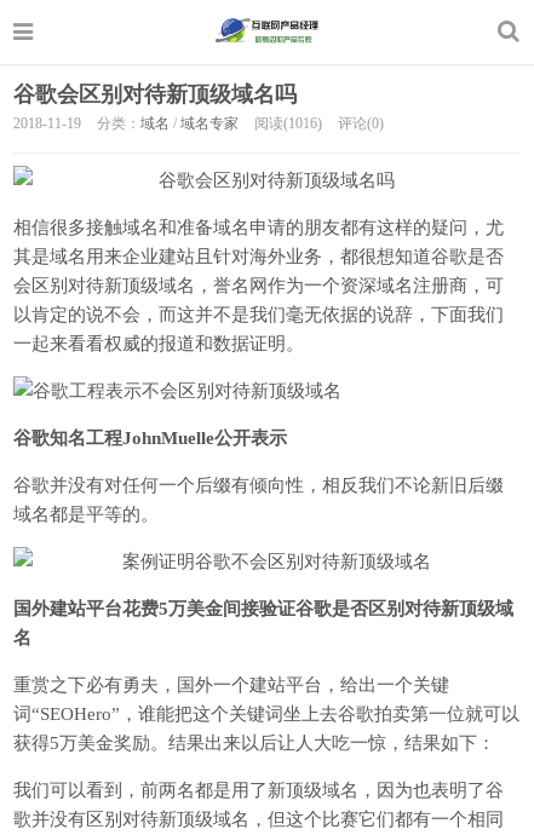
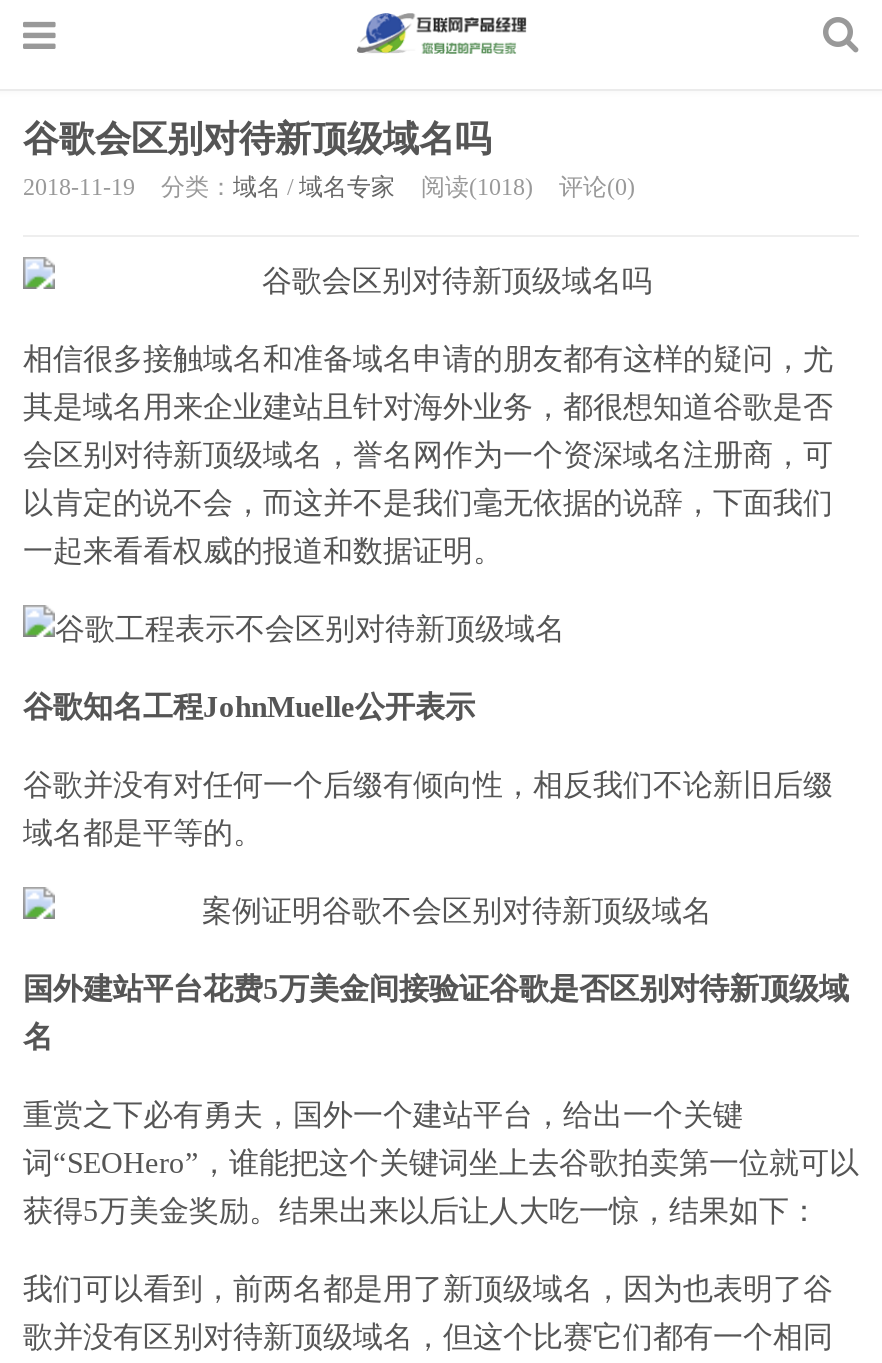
- 2018-11-19 分类：域名/域名专家 阅读(1016) 评论(0)
+ 2018-11-19 分类：域名/域名专家 阅读(1018) 评论(0)
